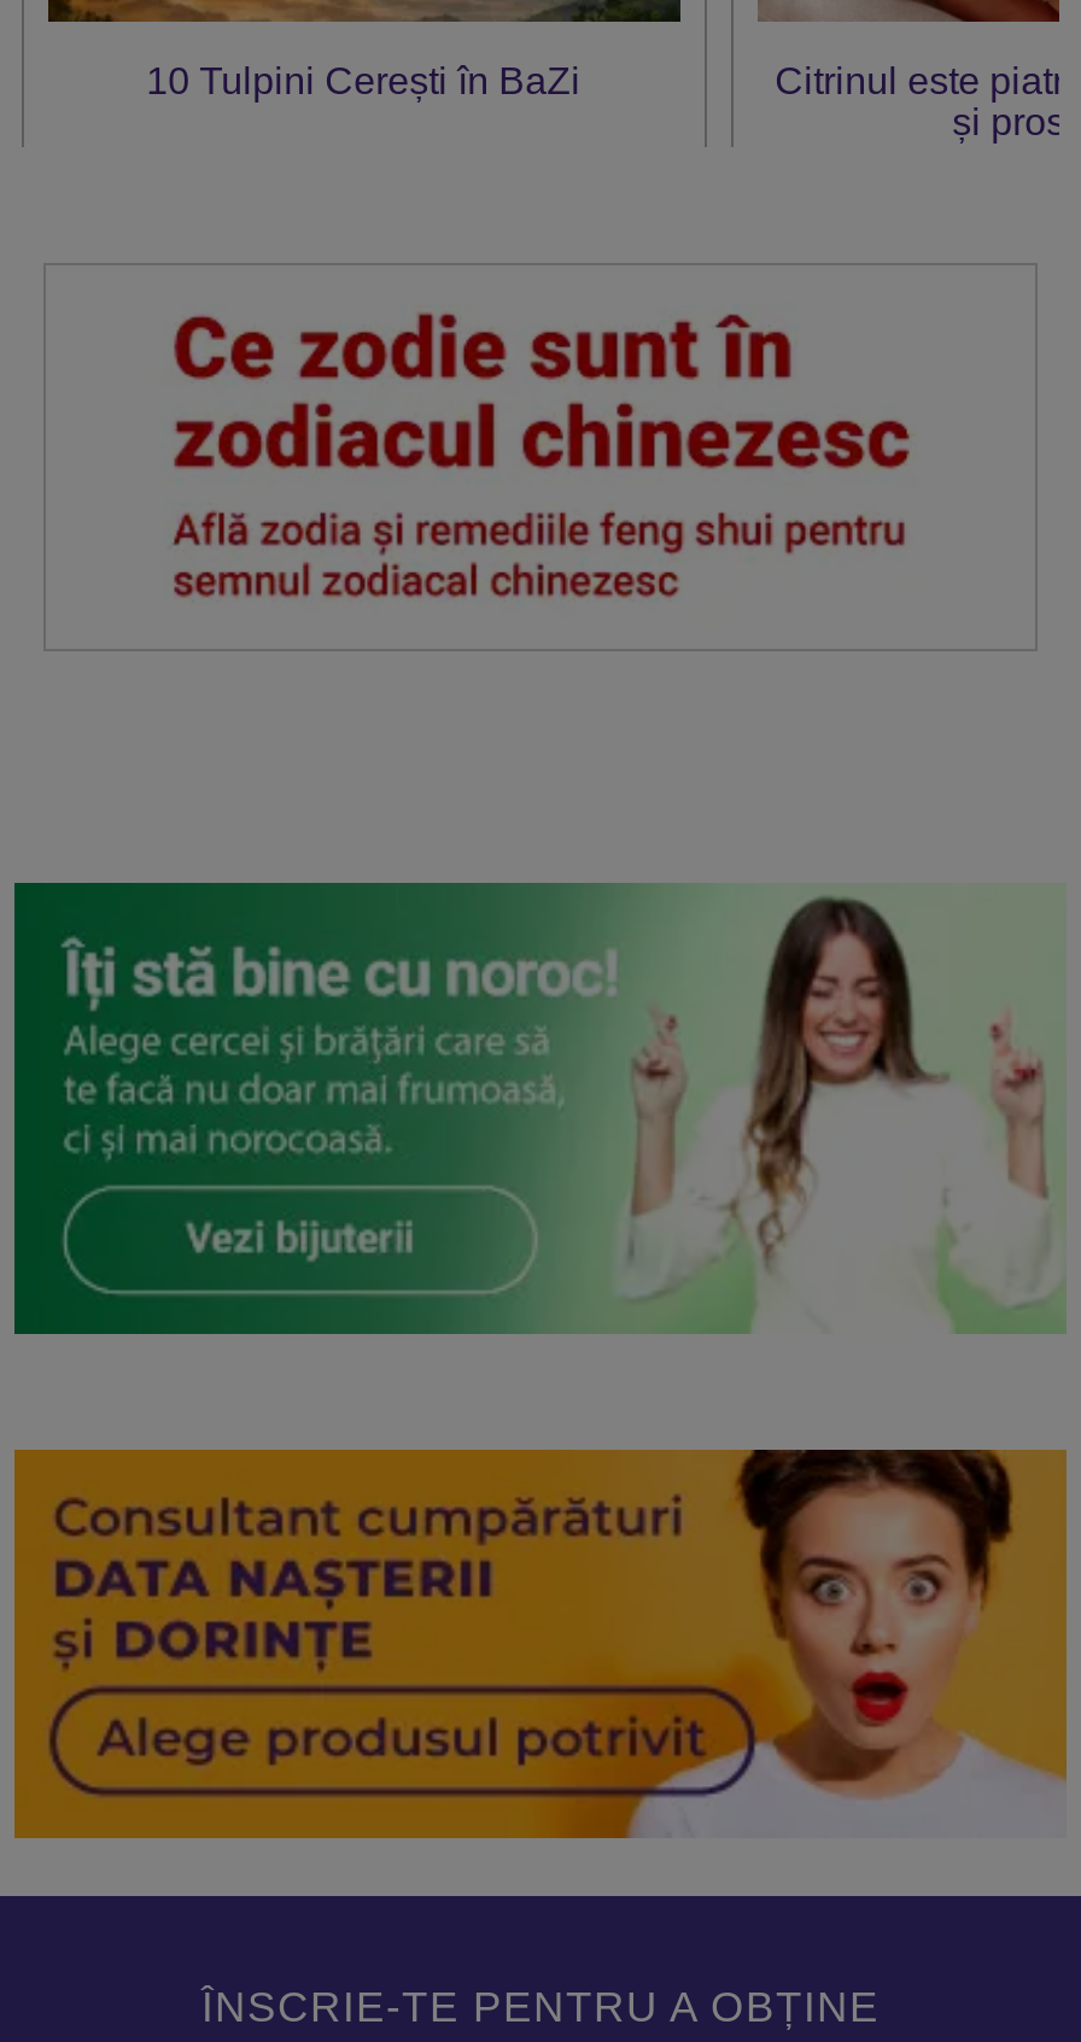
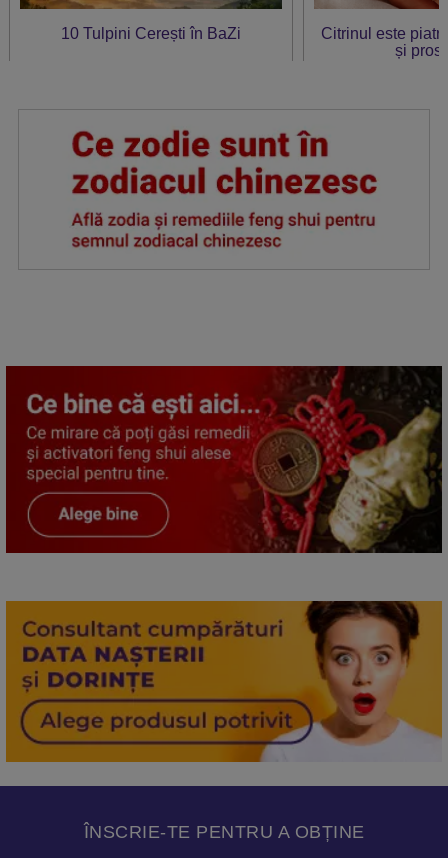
- [image]
+ [image]
